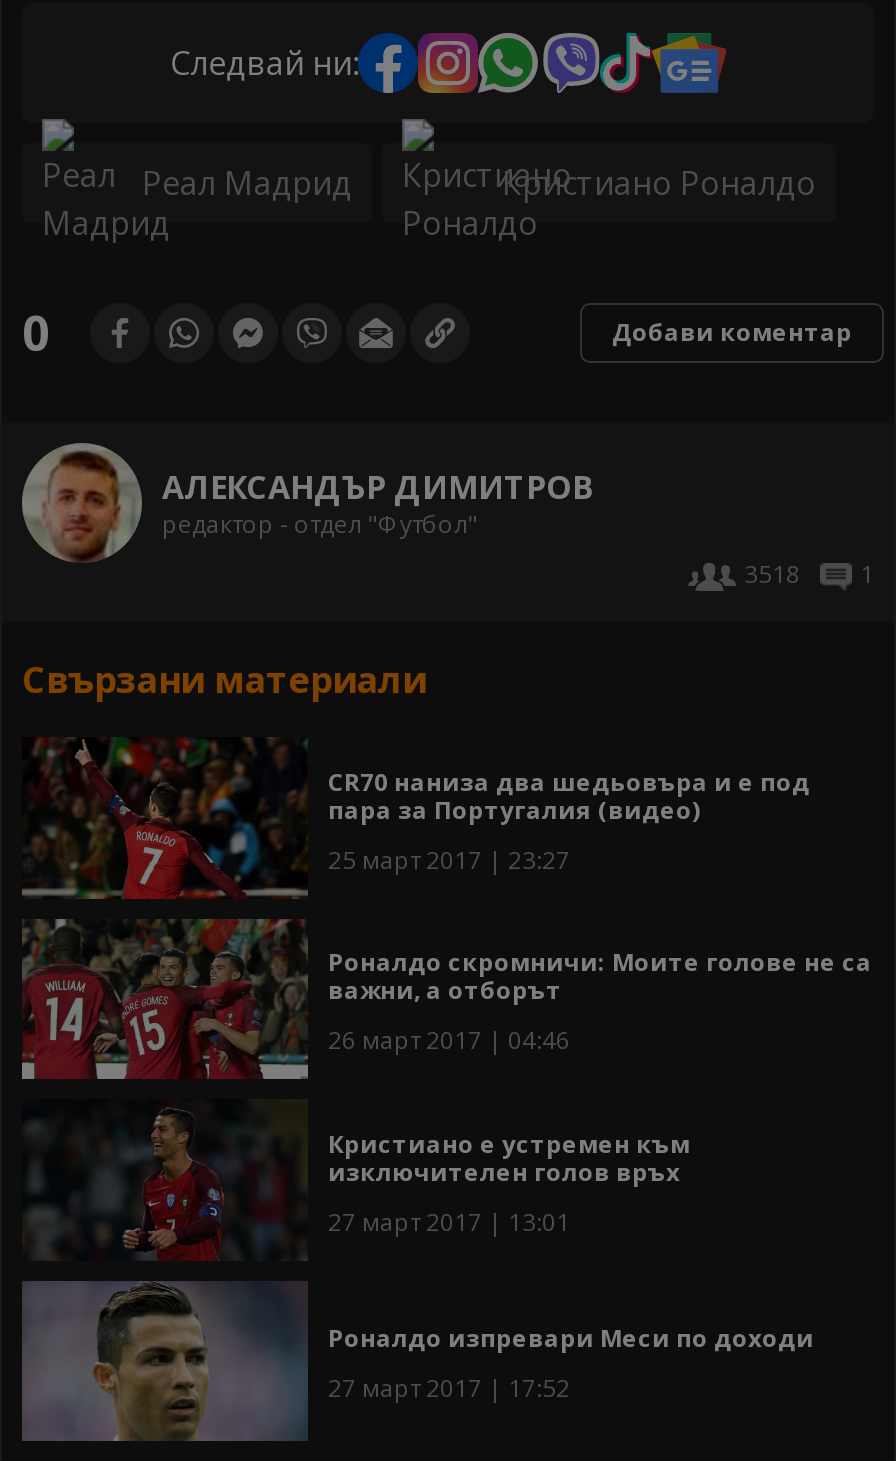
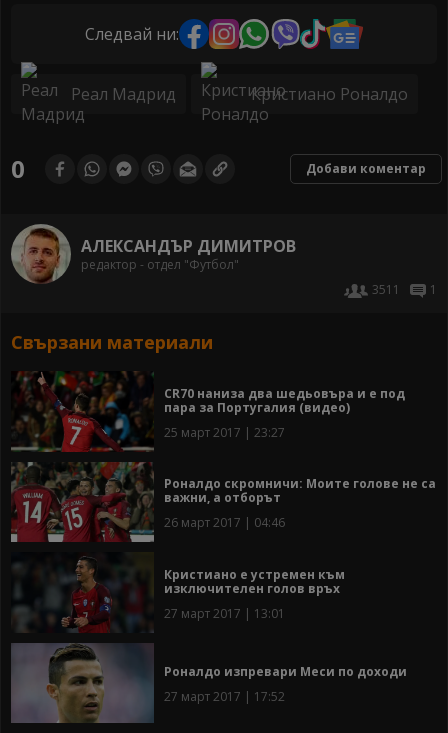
- 3518 1
+ 3511 1
